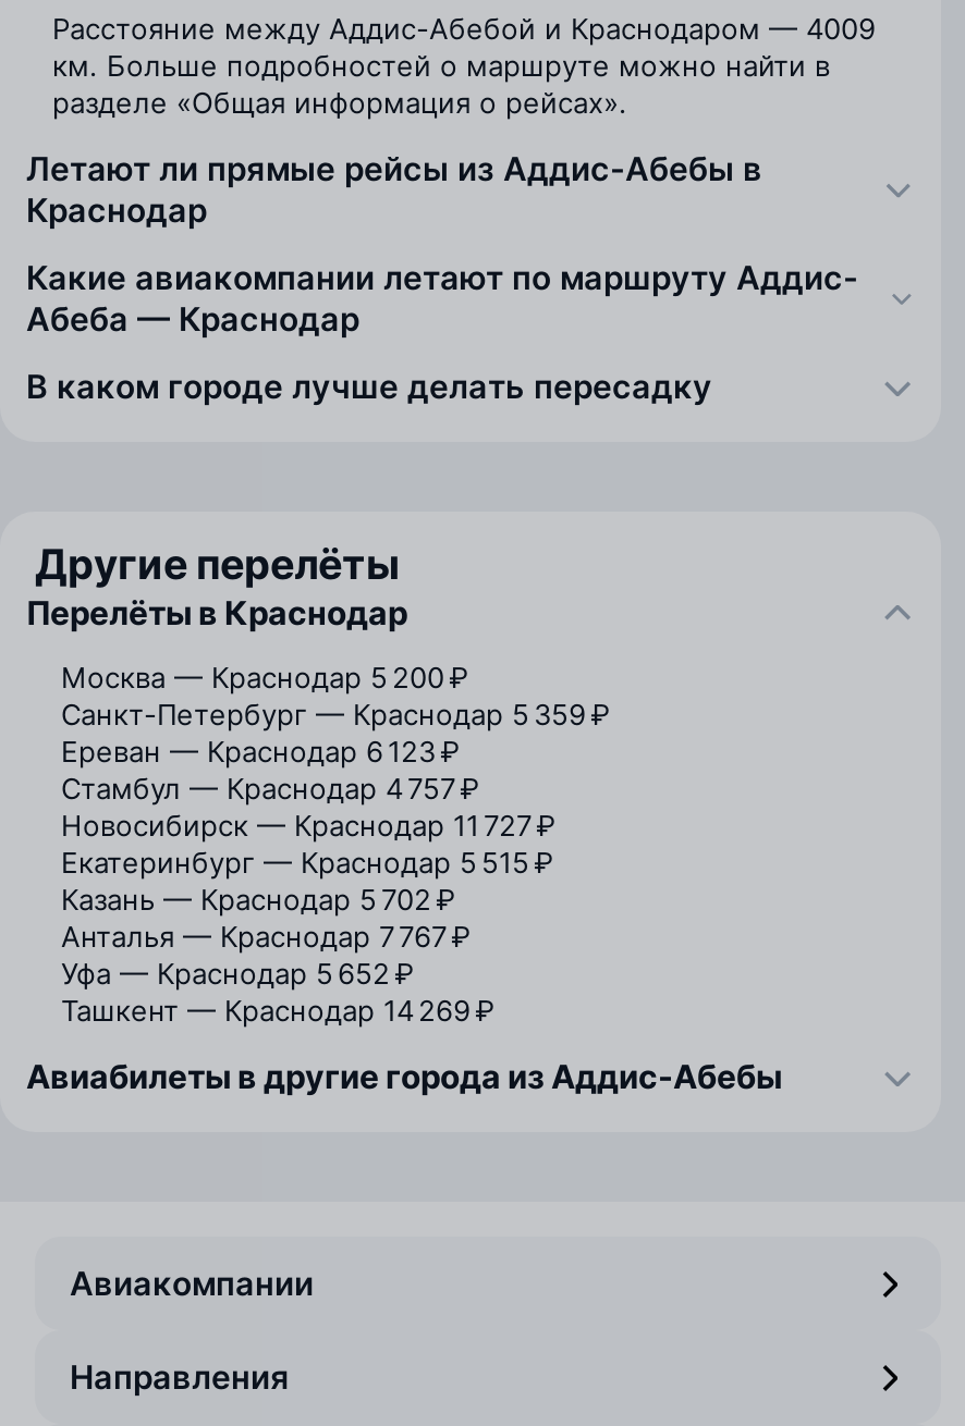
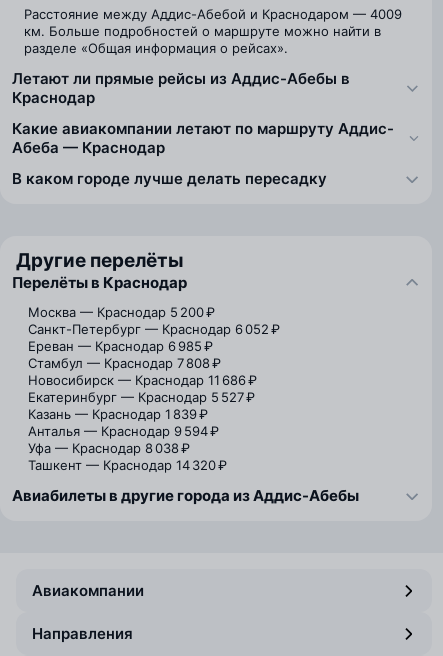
- Санкт-Петербург — Краснодар 5 359 ₽
+ Санкт-Петербург — Краснодар 6 052 ₽

- Ереван — Краснодар 6 123 ₽
+ Ереван — Краснодар 6 985 ₽

- Стамбул — Краснодар 4 757 ₽
+ Стамбул — Краснодар 7 808 ₽

- Новосибирск — Краснодар 11 727 ₽
+ Новосибирск — Краснодар 11 686 ₽

- Екатеринбург — Краснодар 5 515 ₽
+ Екатеринбург — Краснодар 5 527 ₽

- Казань — Краснодар 5 702 ₽
+ Казань — Краснодар 1 839 ₽

- Анталья — Краснодар 7 767 ₽
+ Анталья — Краснодар 9 594 ₽

- Уфа — Краснодар 5 652 ₽
+ Уфа — Краснодар 8 038 ₽

- Ташкент — Краснодар 14 269 ₽
+ Ташкент — Краснодар 14 320 ₽
